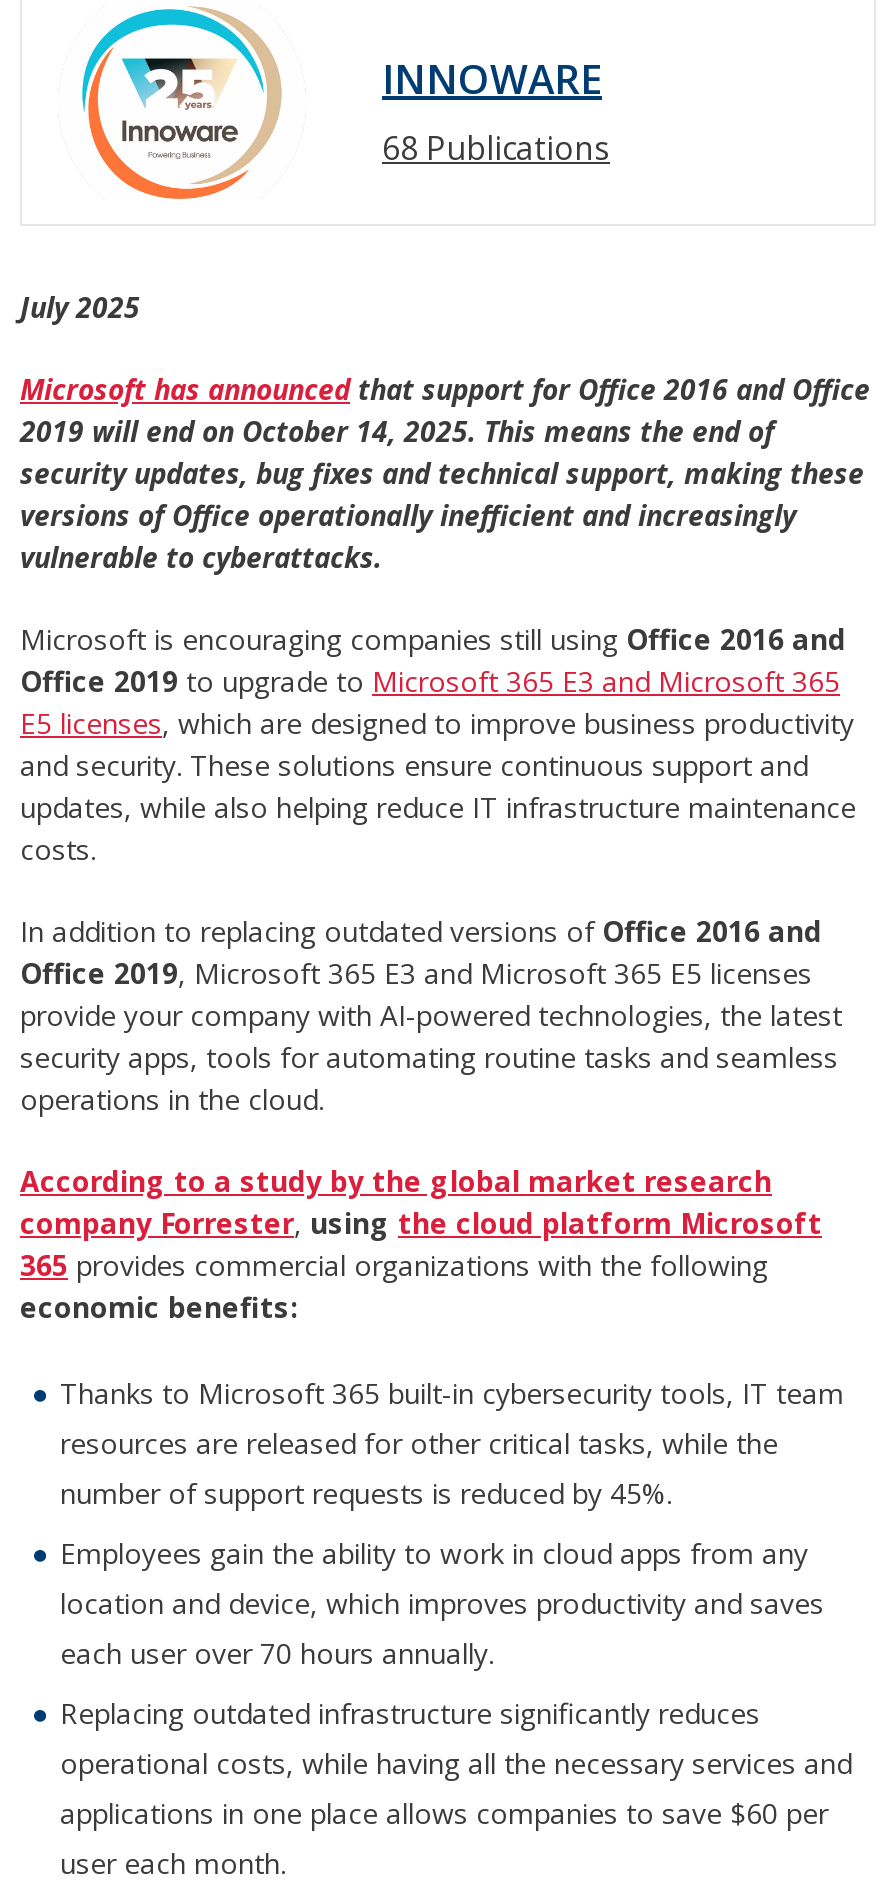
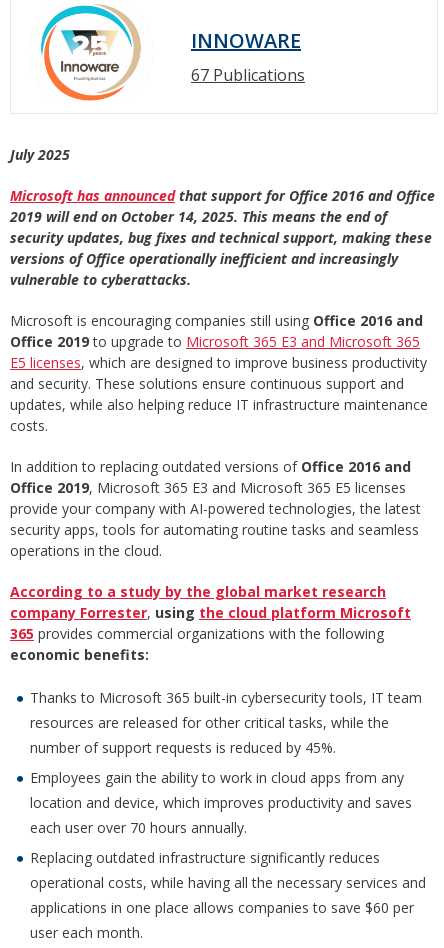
- 68 Publications
+ 67 Publications
